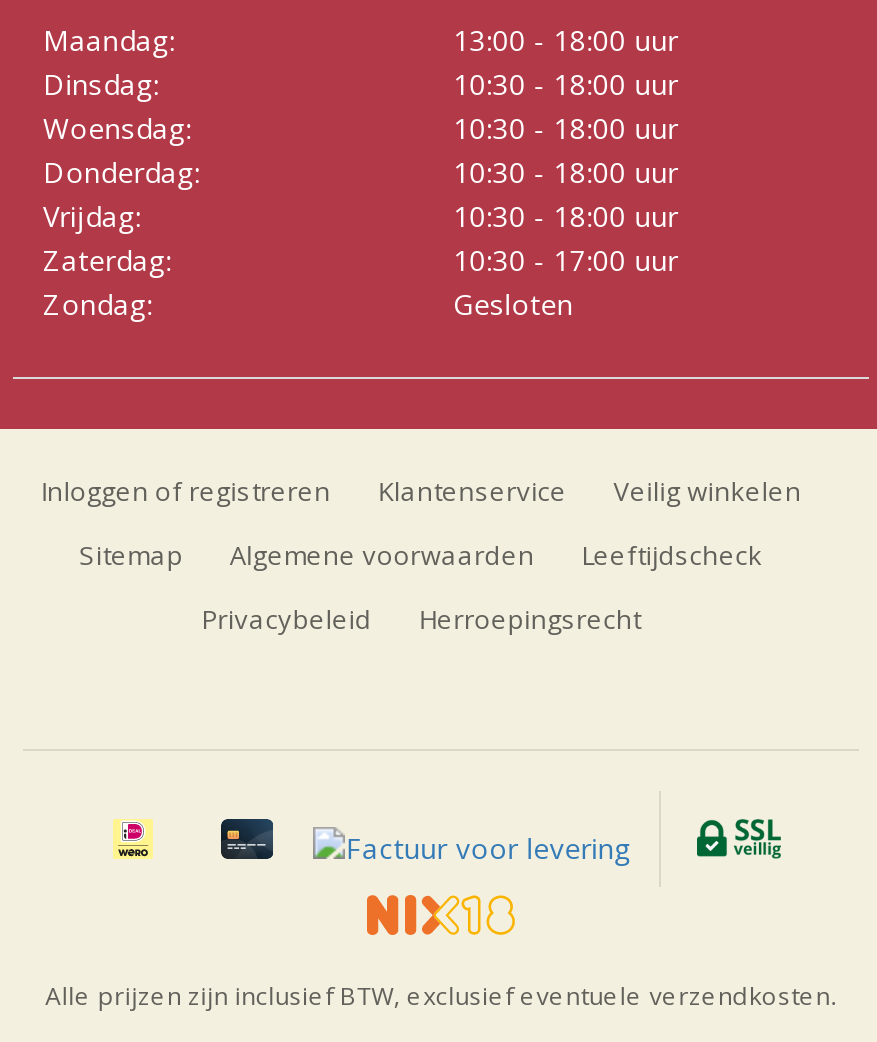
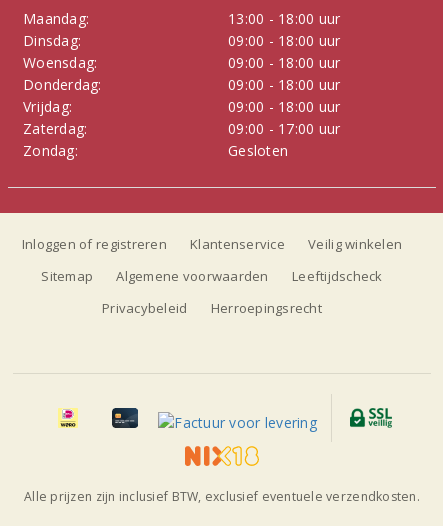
- 10:30 - 18:00 uur
+ 09:00 - 18:00 uur

- 10:30 - 18:00 uur
+ 09:00 - 18:00 uur

- 10:30 - 18:00 uur
+ 09:00 - 18:00 uur

- 10:30 - 18:00 uur
+ 09:00 - 18:00 uur

- 10:30 - 17:00 uur
+ 09:00 - 17:00 uur
